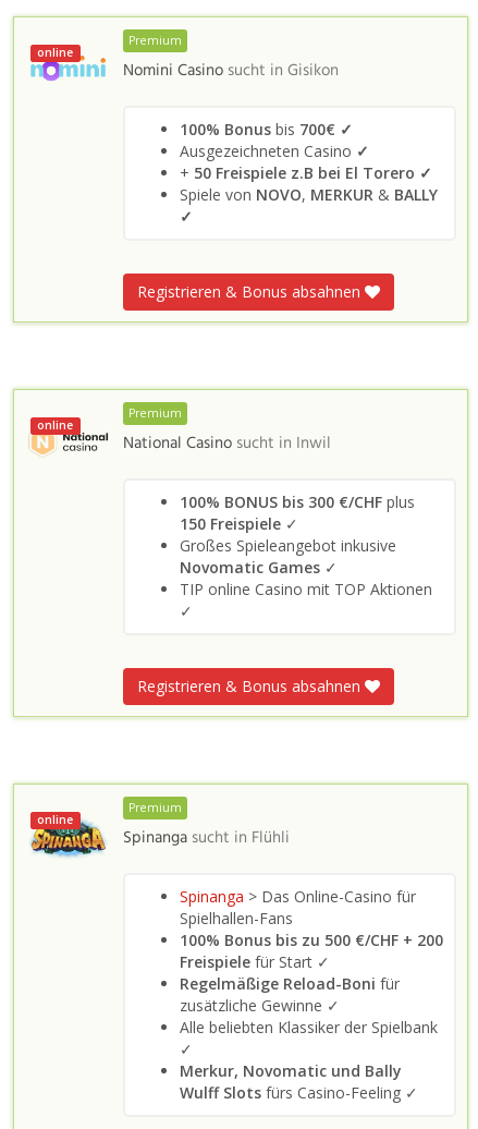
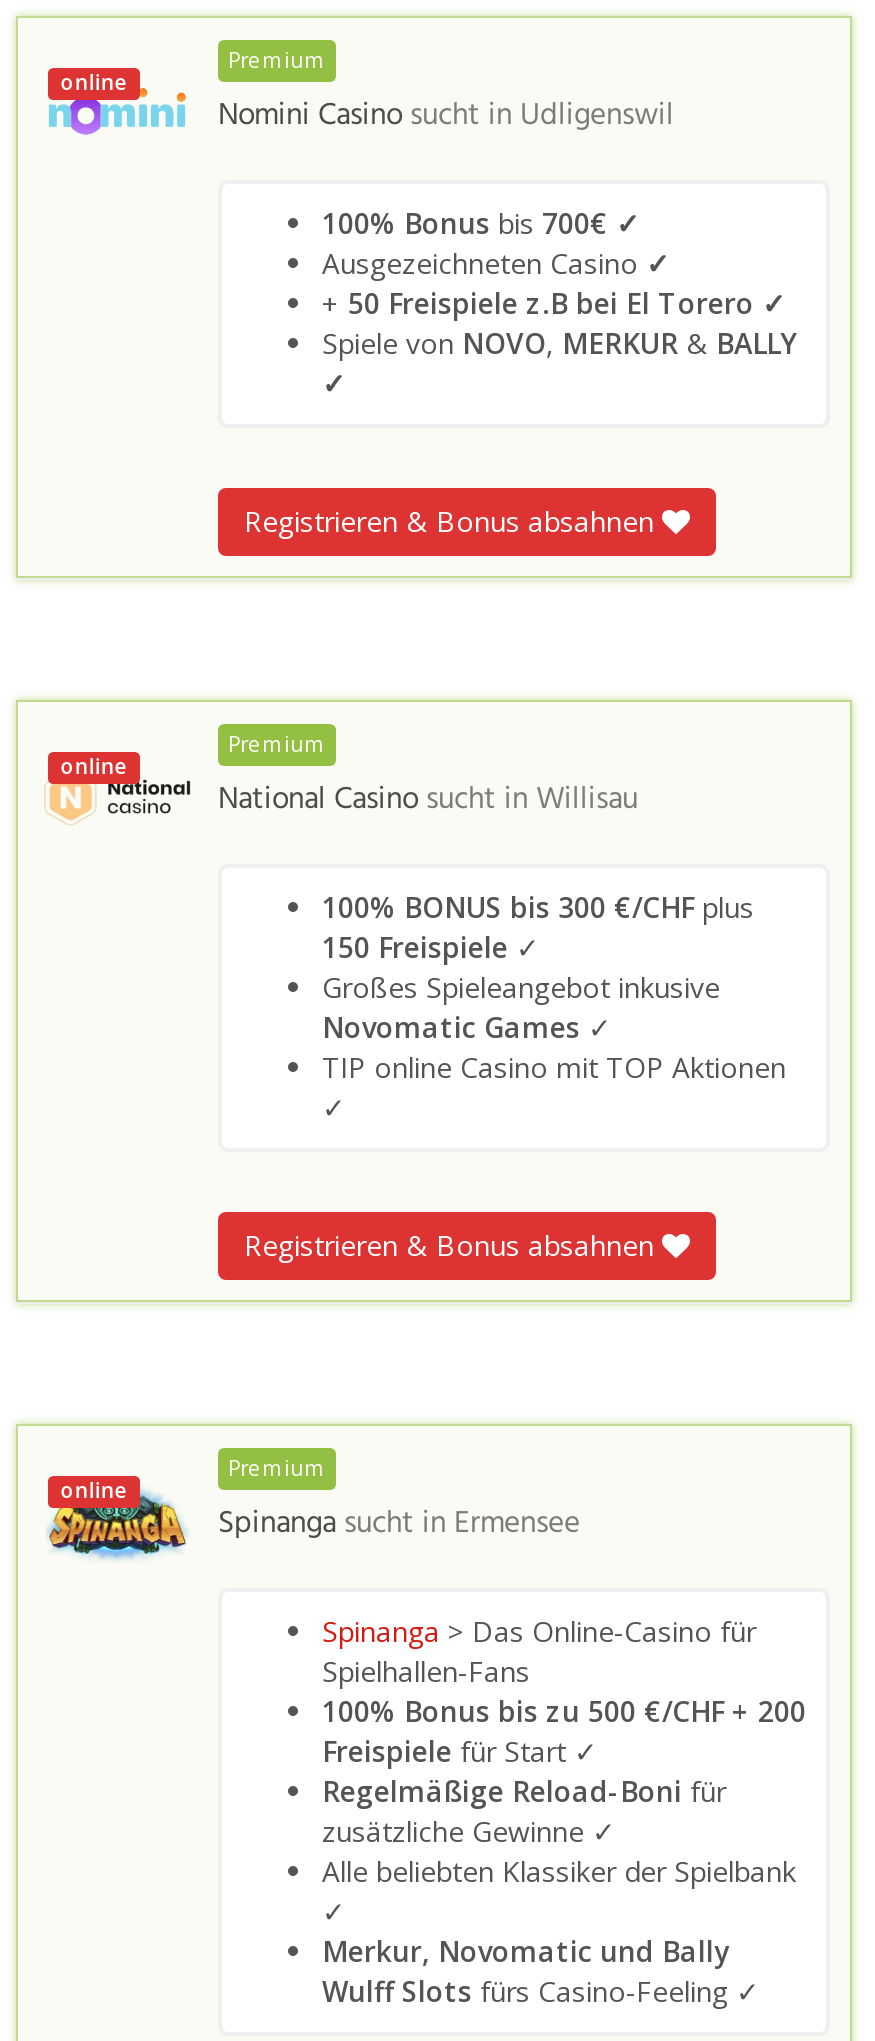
- Nomini Casino sucht in Gisikon
+ Nomini Casino sucht in Udligenswil

- National Casino sucht in Inwil
+ National Casino sucht in Willisau

- Spinanga sucht in Flühli
+ Spinanga sucht in Ermensee
